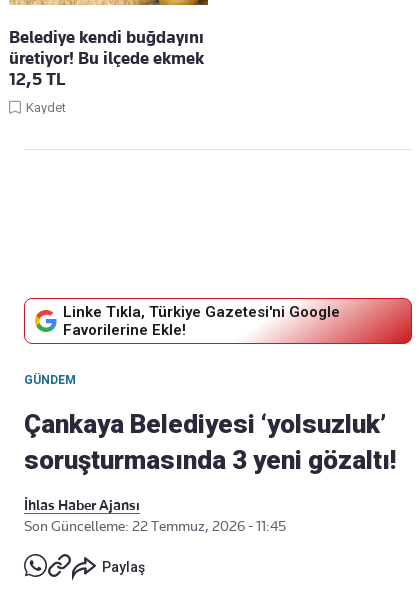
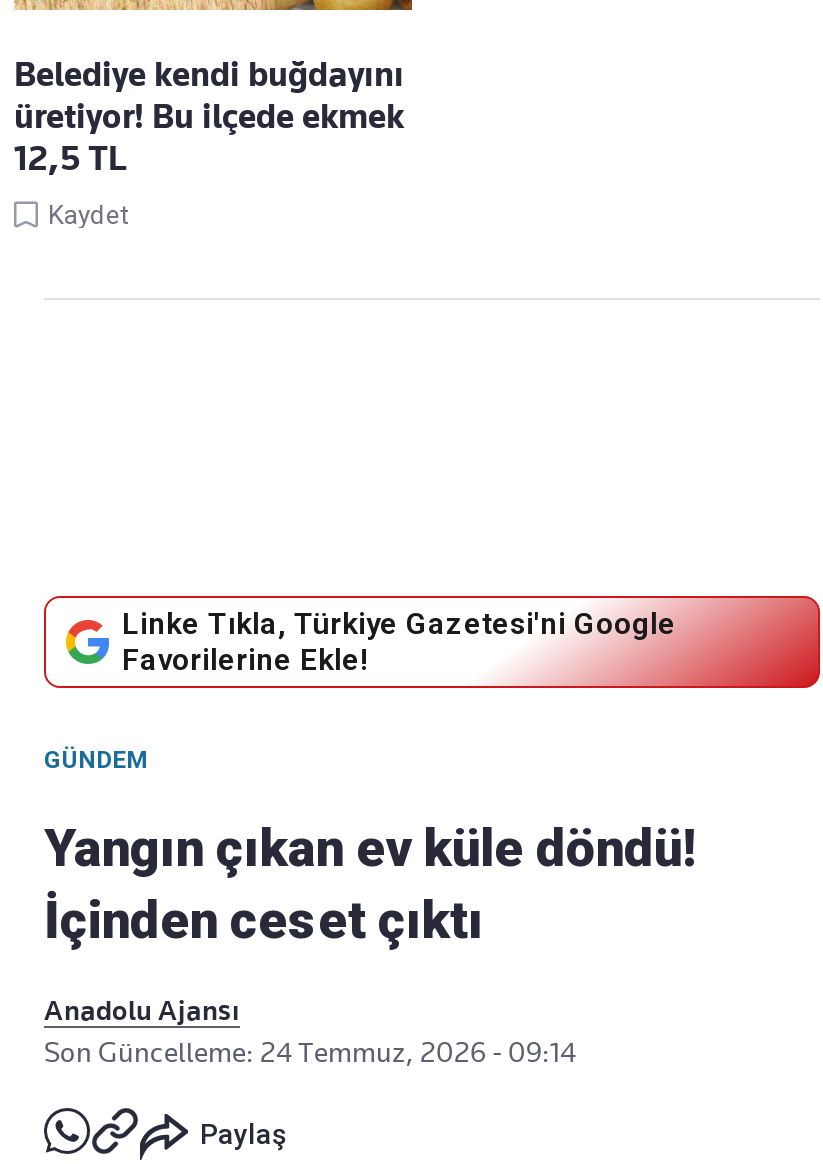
- Çankaya Belediyesi ‘yolsuzluk’
- soruşturmasında 3 yeni gözaltı!
+ Yangın çıkan ev küle döndü!
+ İçinden ceset çıktı

- İhlas Haber Ajansı
- Son Güncelleme: 22 Temmuz, 2026 - 11:45
+ Anadolu Ajansı
+ Son Güncelleme: 24 Temmuz, 2026 - 09:14
